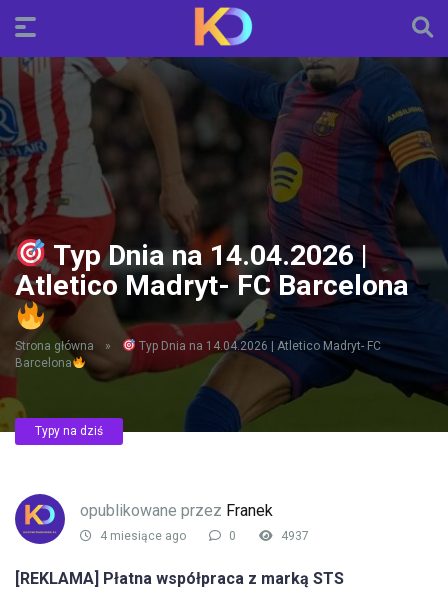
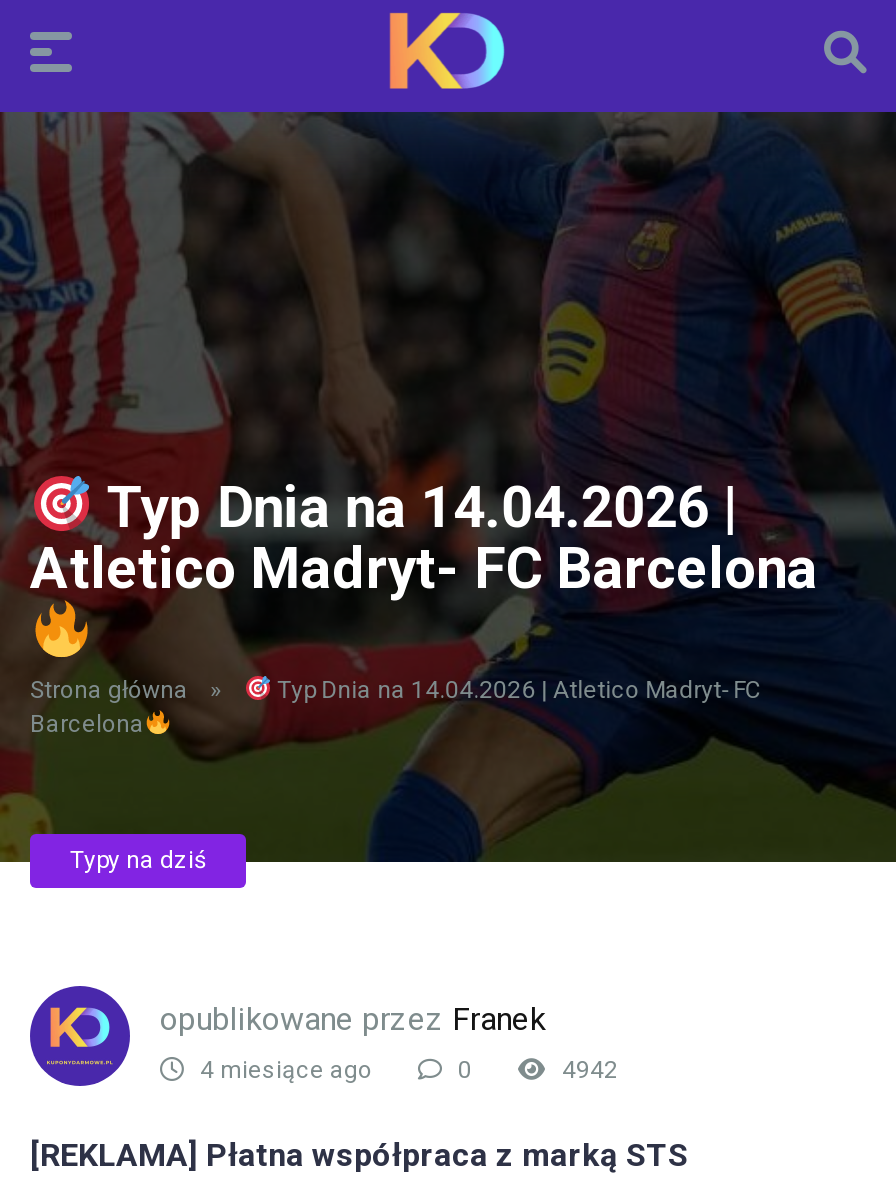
- 4937
+ 4942
